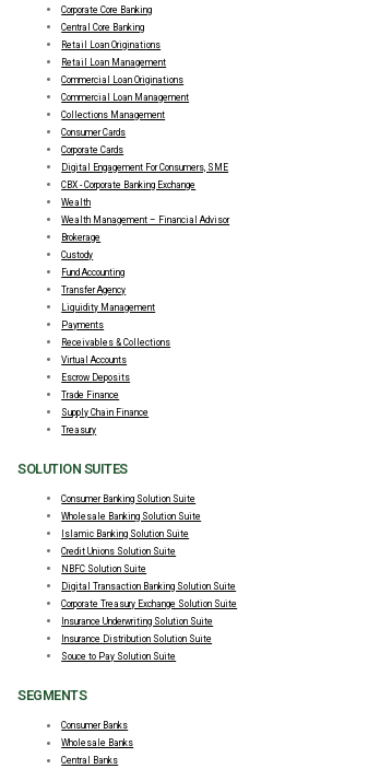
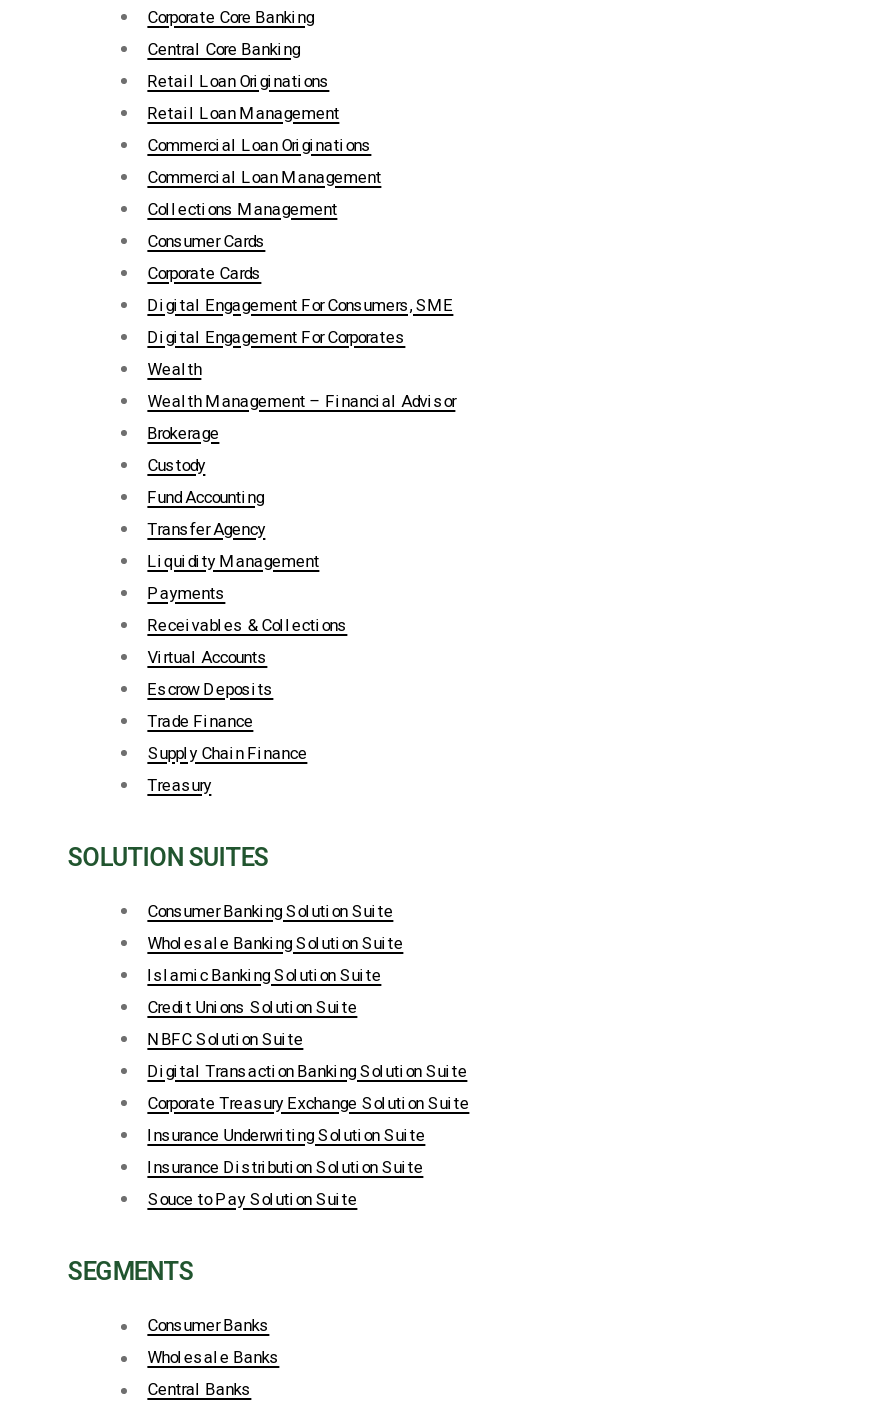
- CBX - Corporate Banking Exchange
+ Digital Engagement For Corporates
